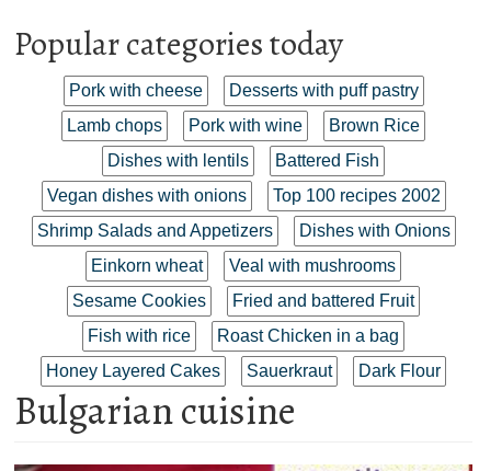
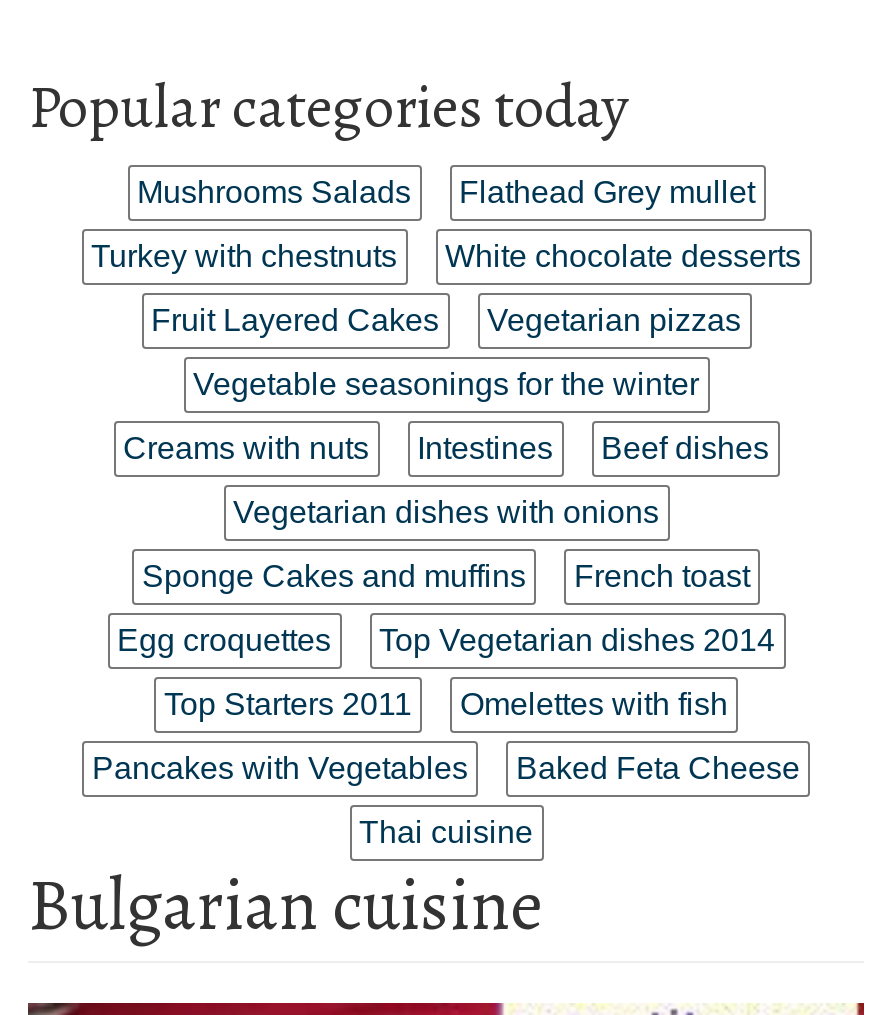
- Pork with cheese
- Desserts with puff pastry
- Lamb chops
- Pork with wine
- Brown Rice
- Dishes with lentils
- Battered Fish
- Vegan dishes with onions
- Top 100 recipes 2002
- Shrimp Salads and Appetizers
- Dishes with Onions
- Einkorn wheat
- Veal with mushrooms
- Sesame Cookies
- Fried and battered Fruit
- Fish with rice
- Roast Chicken in a bag
- Honey Layered Cakes
- Sauerkraut
- Dark Flour
+ Mushrooms Salads
+ Flathead Grey mullet
+ Turkey with chestnuts
+ White chocolate desserts
+ Fruit Layered Cakes
+ Vegetarian pizzas
+ Vegetable seasonings for the winter
+ Creams with nuts
+ Intestines
+ Beef dishes
+ Vegetarian dishes with onions
+ Sponge Cakes and muffins
+ French toast
+ Egg croquettes
+ Top Vegetarian dishes 2014
+ Top Starters 2011
+ Omelettes with fish
+ Pancakes with Vegetables
+ Baked Feta Cheese
+ Thai cuisine
